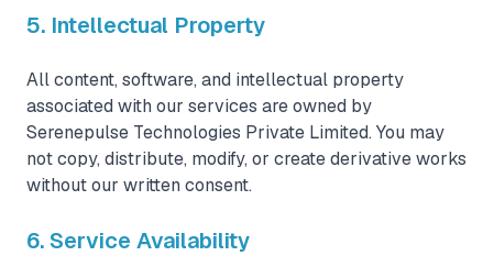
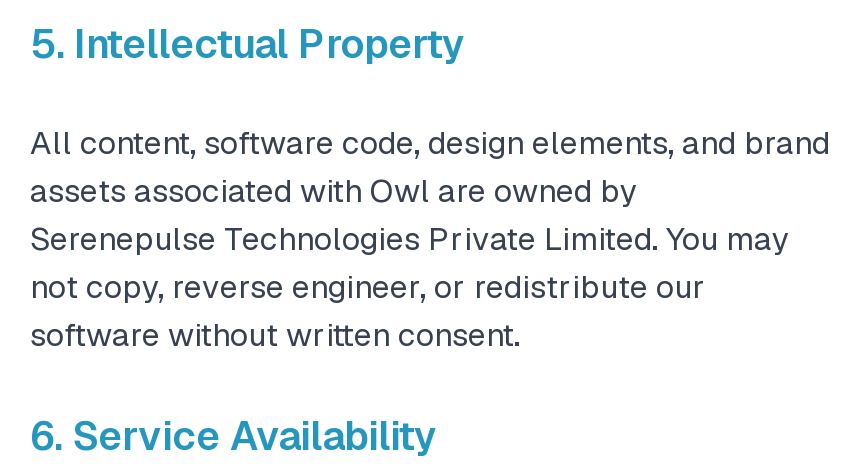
- All content, software, and intellectual property
- associated with our services are owned by
+ All content, software code, design elements, and brand
+ assets associated with Owl are owned by

- not copy, distribute, modify, or create derivative works
- without our written consent.
+ not copy, reverse engineer, or redistribute our
+ software without written consent.
